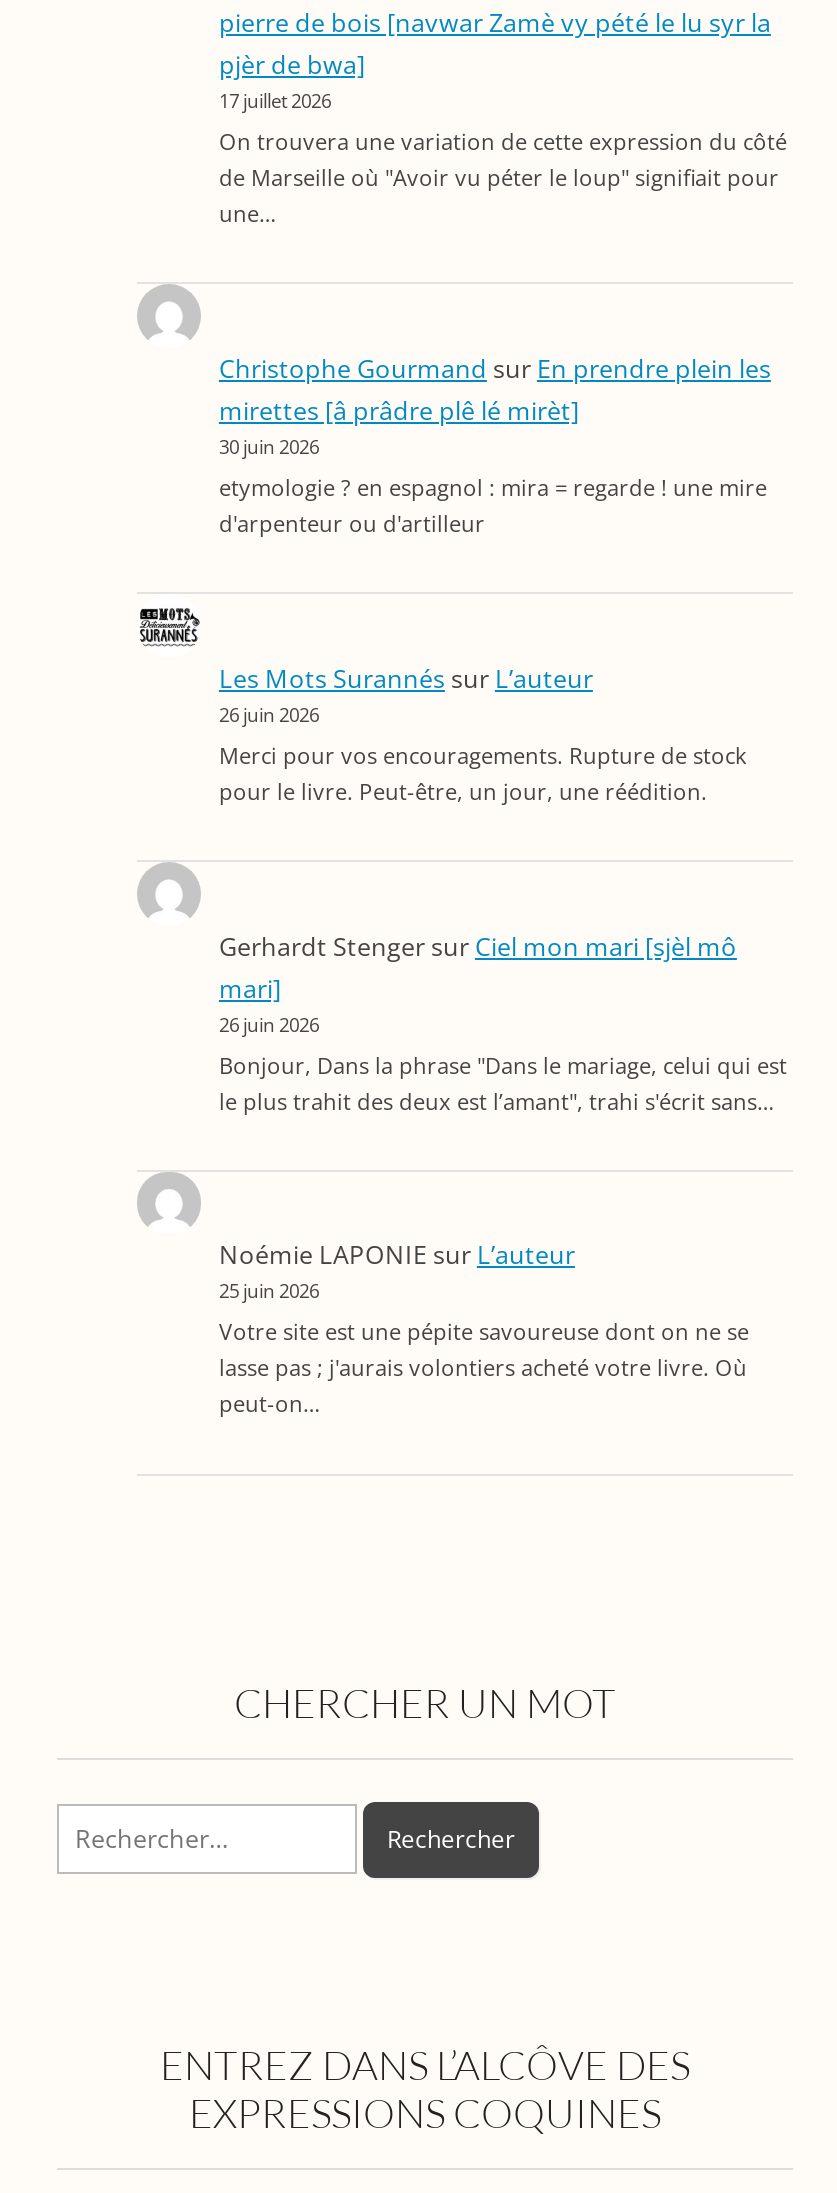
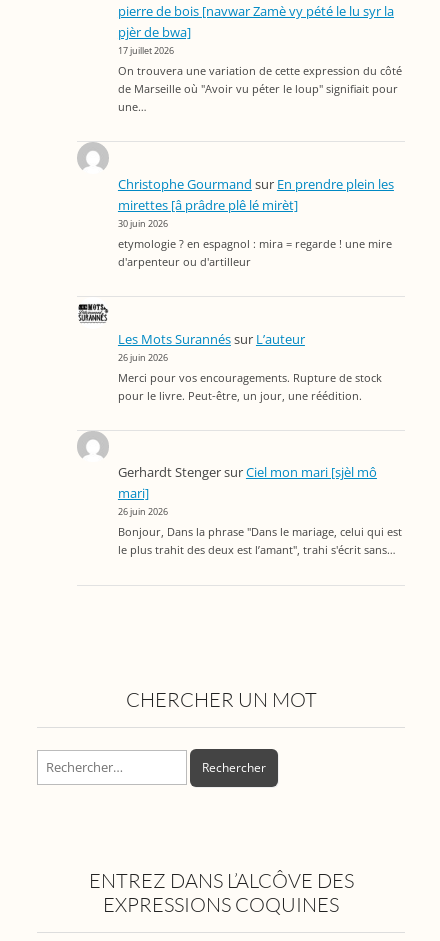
- Noémie LAPONIE sur L’auteur
- 25 juin 2026
- Votre site est une pépite savoureuse dont on ne se
- lasse pas ; j'aurais volontiers acheté votre livre. Où
- peut-on…
